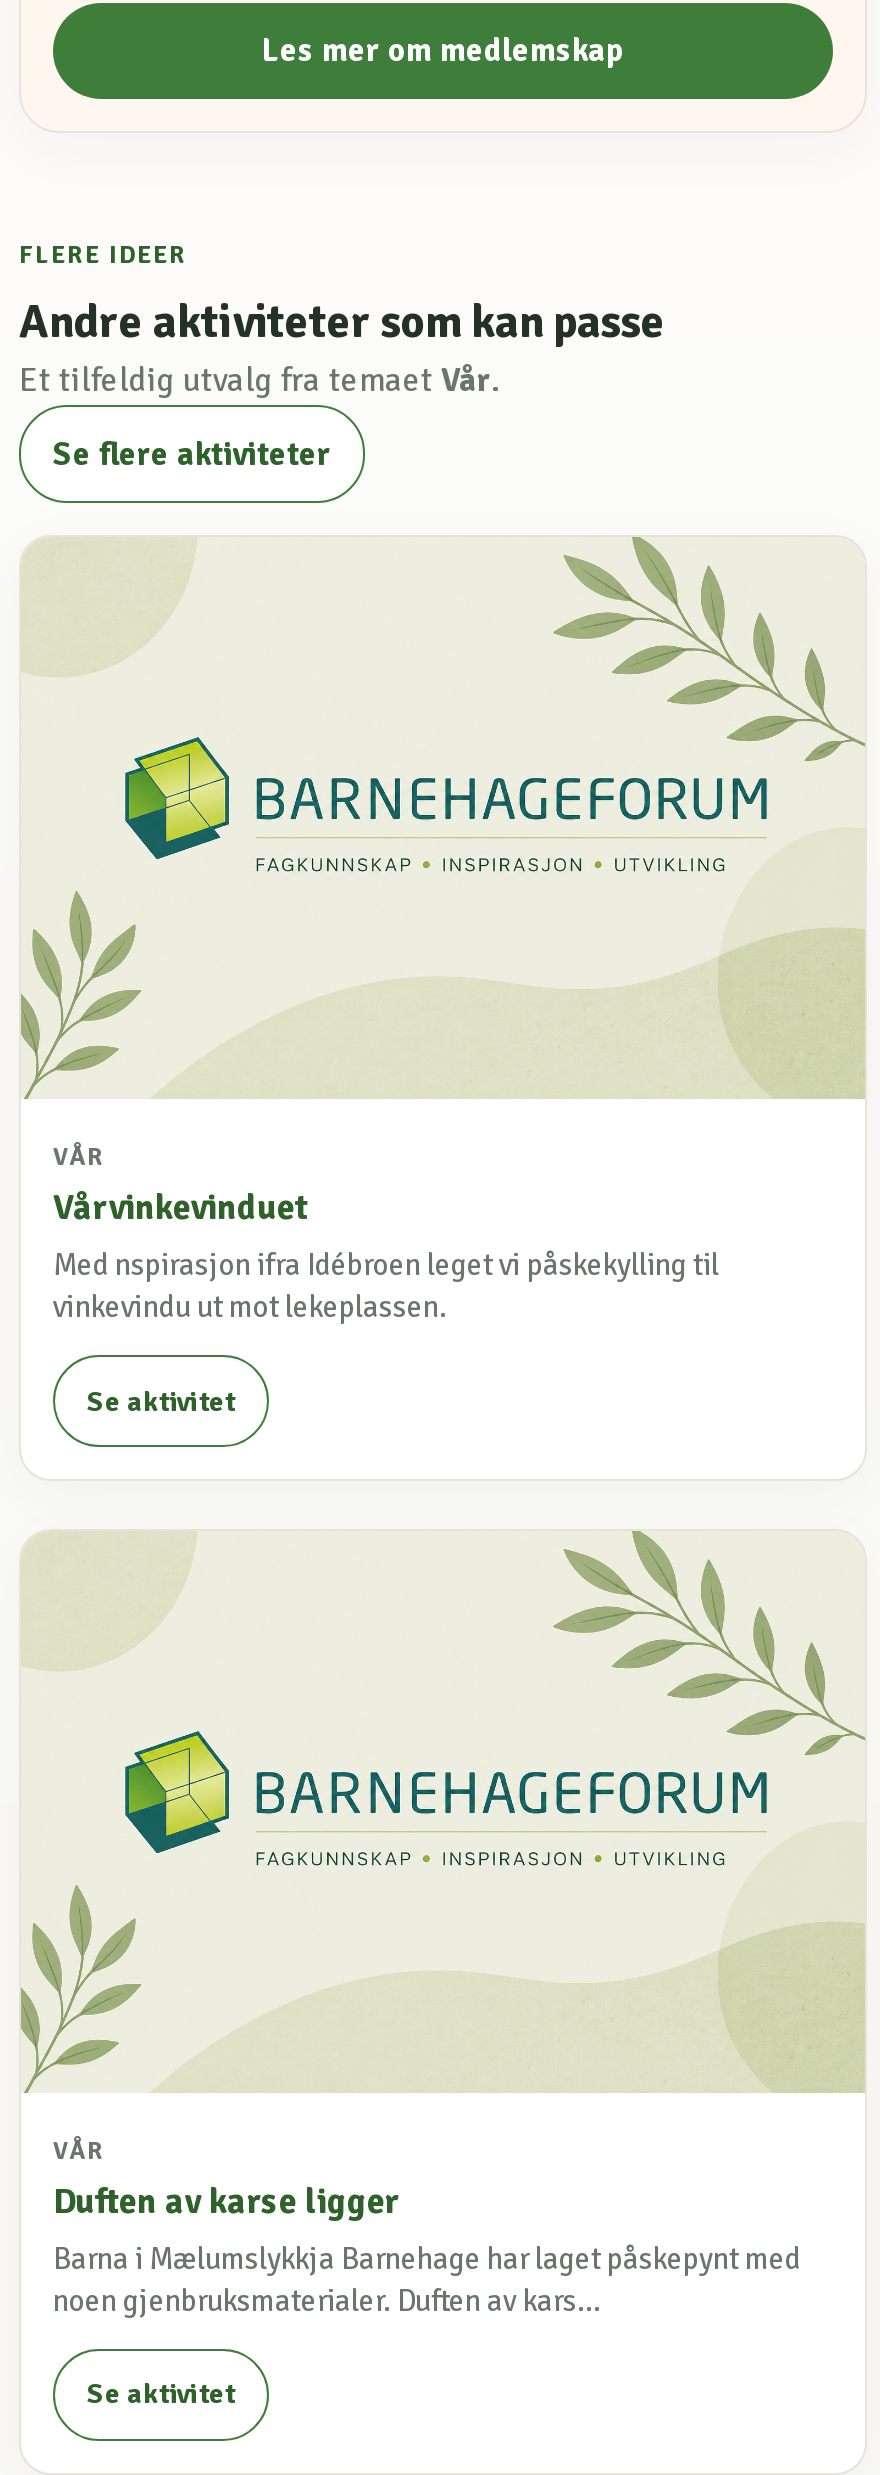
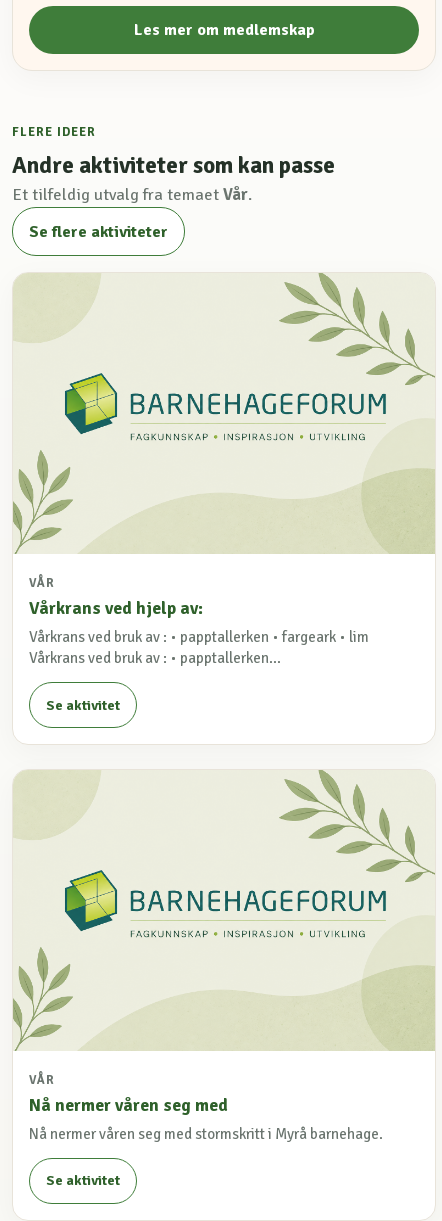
- Vårvinkevinduet
- Med nspirasjon ifra Idébroen leget vi påskekylling til
- vinkevindu ut mot lekeplassen.
+ Vårkrans ved hjelp av:
+ Vårkrans ved bruk av : • papptallerken • fargeark • lim
+ Vårkrans ved bruk av : • papptallerken...

- Duften av karse ligger
- Barna i Mælumslykkja Barnehage har laget påskepynt med
- noen gjenbruksmaterialer. Duften av kars...
+ Nå nermer våren seg med
+ Nå nermer våren seg med stormskritt i Myrå barnehage.
